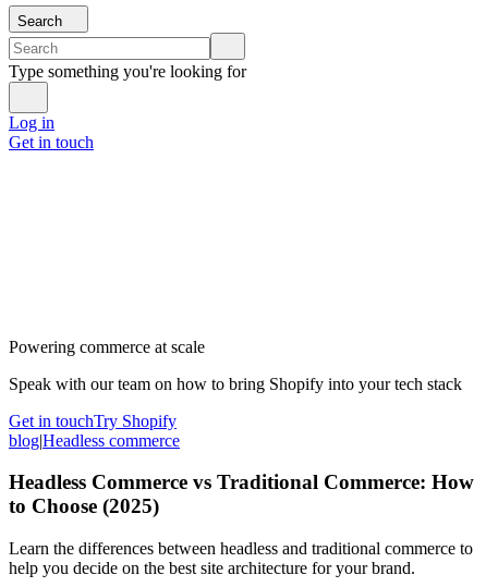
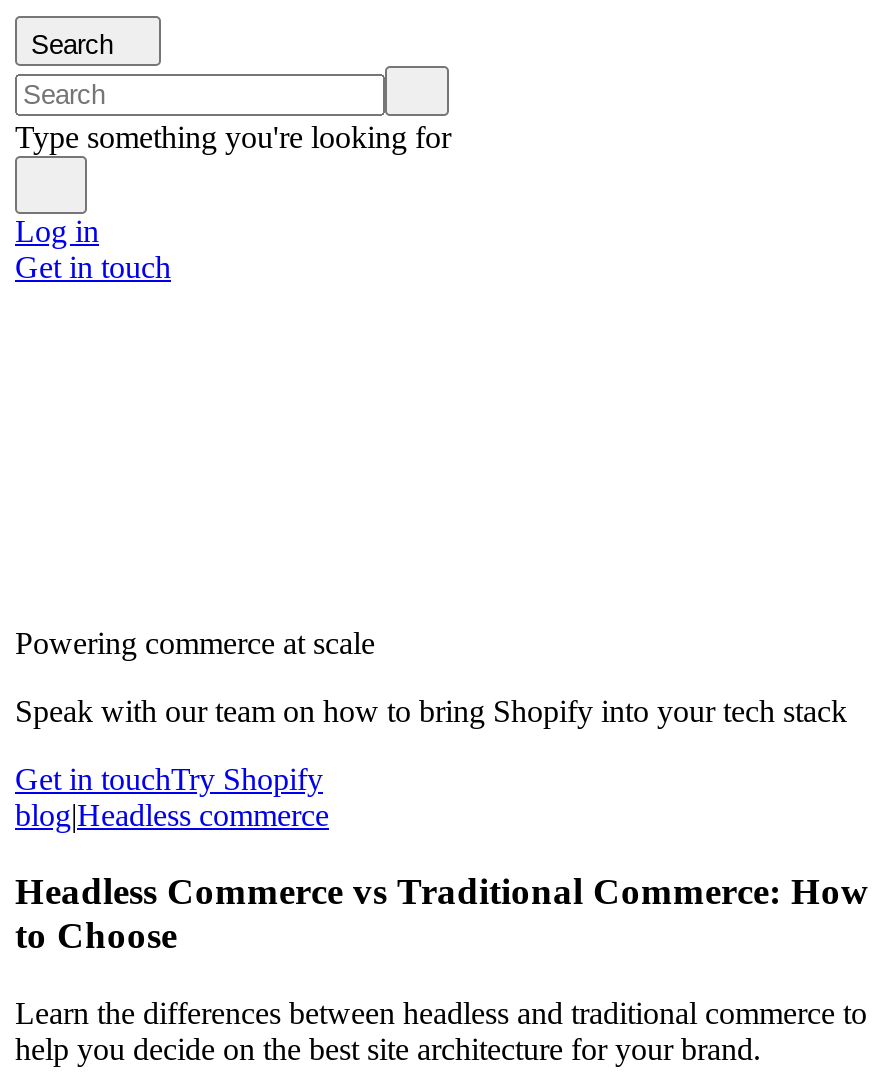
- to Choose (2025)
+ to Choose
